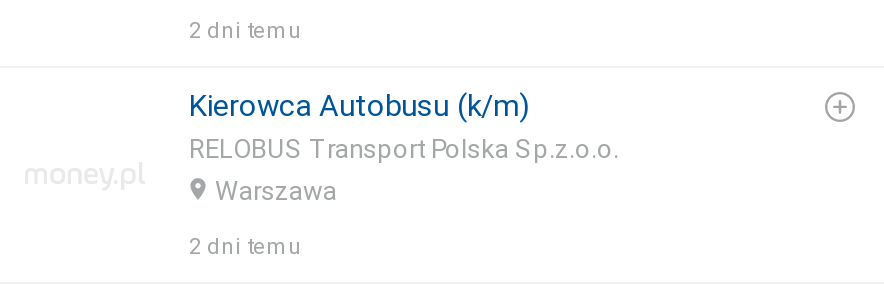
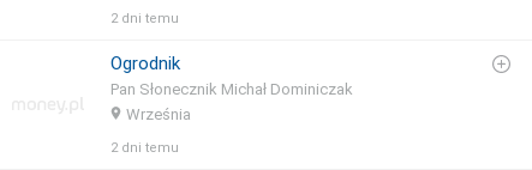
- Kierowca Autobusu (k/m)
- RELOBUS Transport Polska Sp.z.o.o.
- Warszawa
+ Ogrodnik
+ Pan Słonecznik Michał Dominiczak
+ Września
